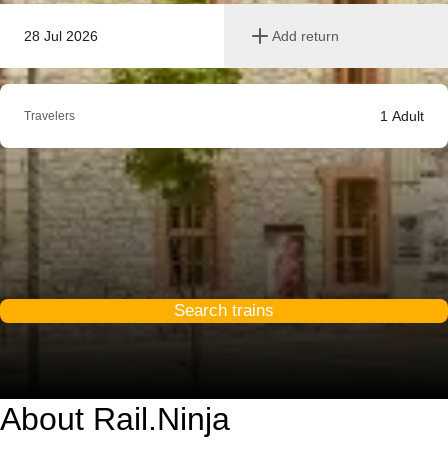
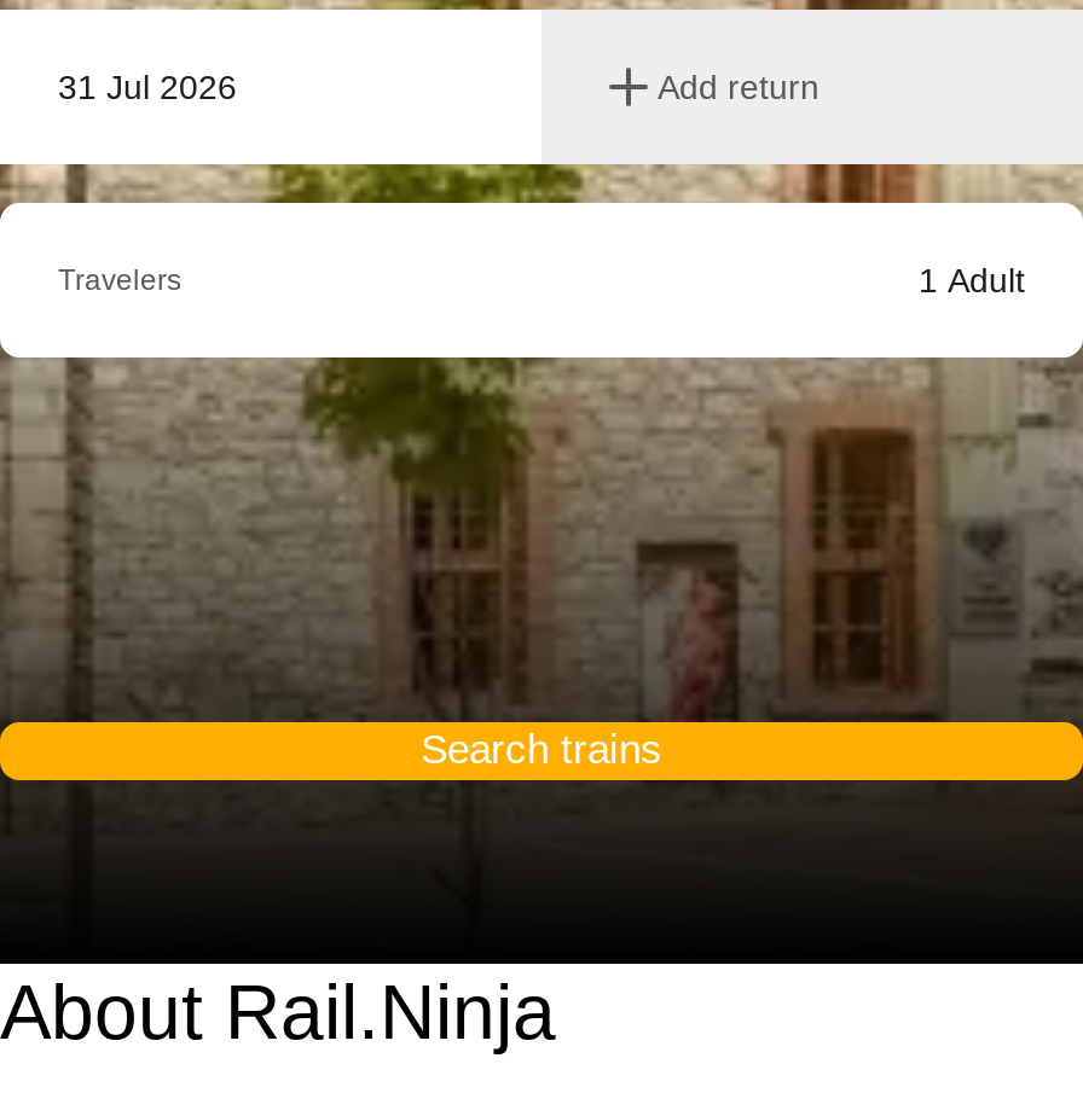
- 28 Jul 2026
+ 31 Jul 2026
